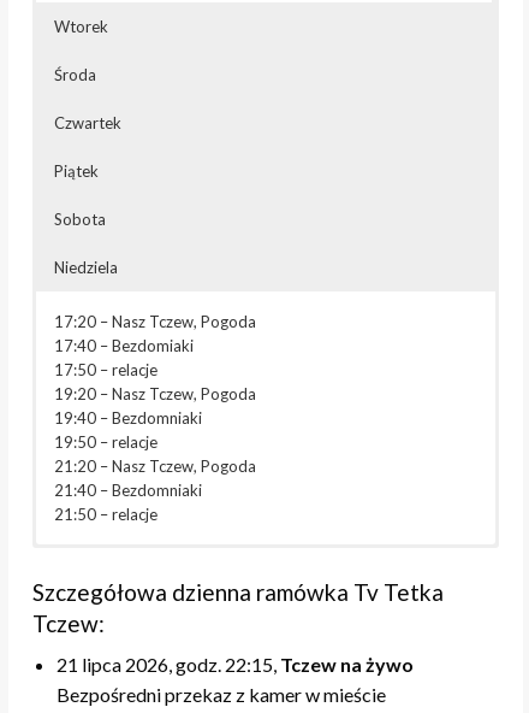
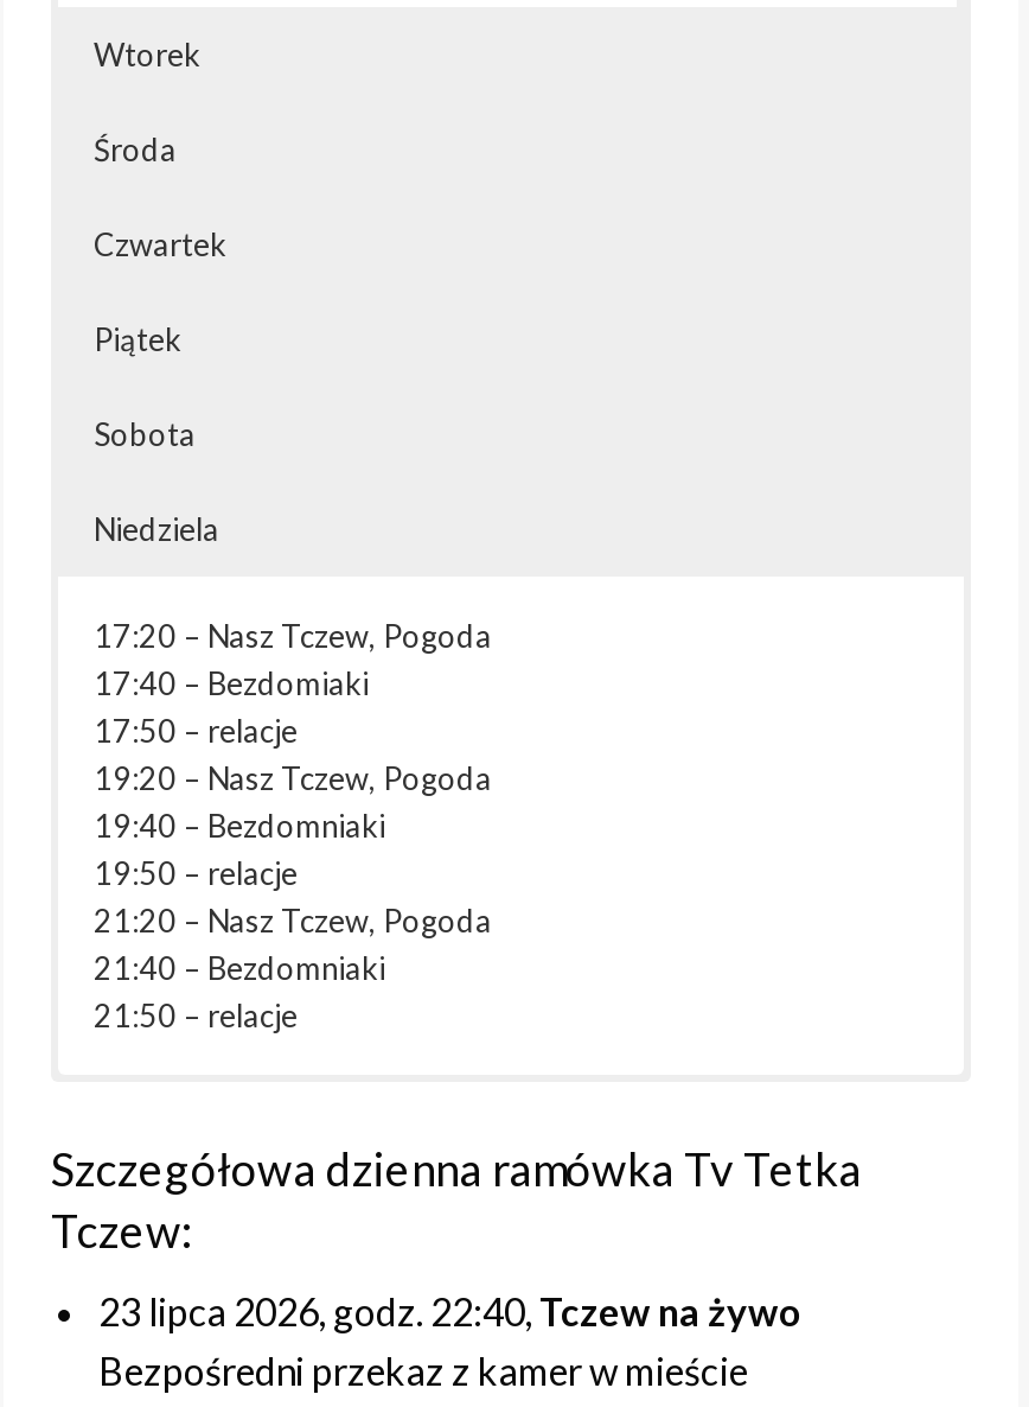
- 21 lipca 2026, godz. 22:15, Tczew na żywo
+ 23 lipca 2026, godz. 22:40, Tczew na żywo
